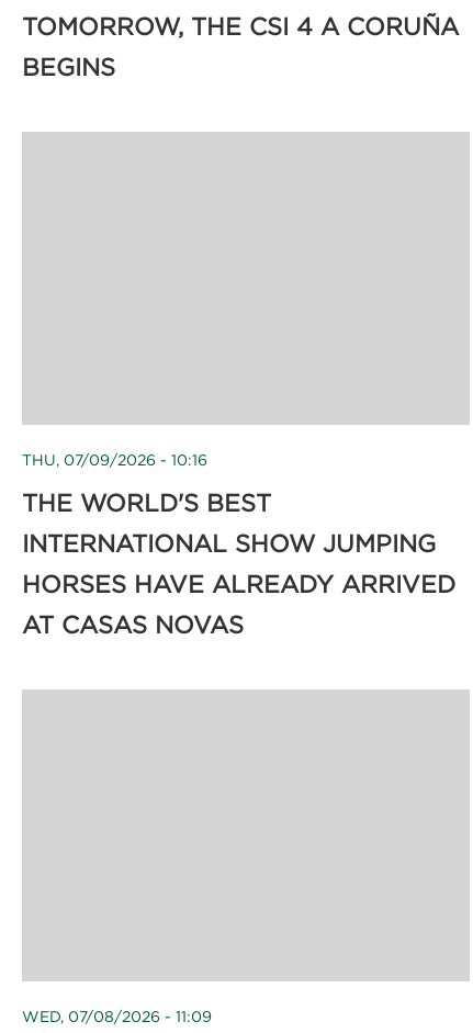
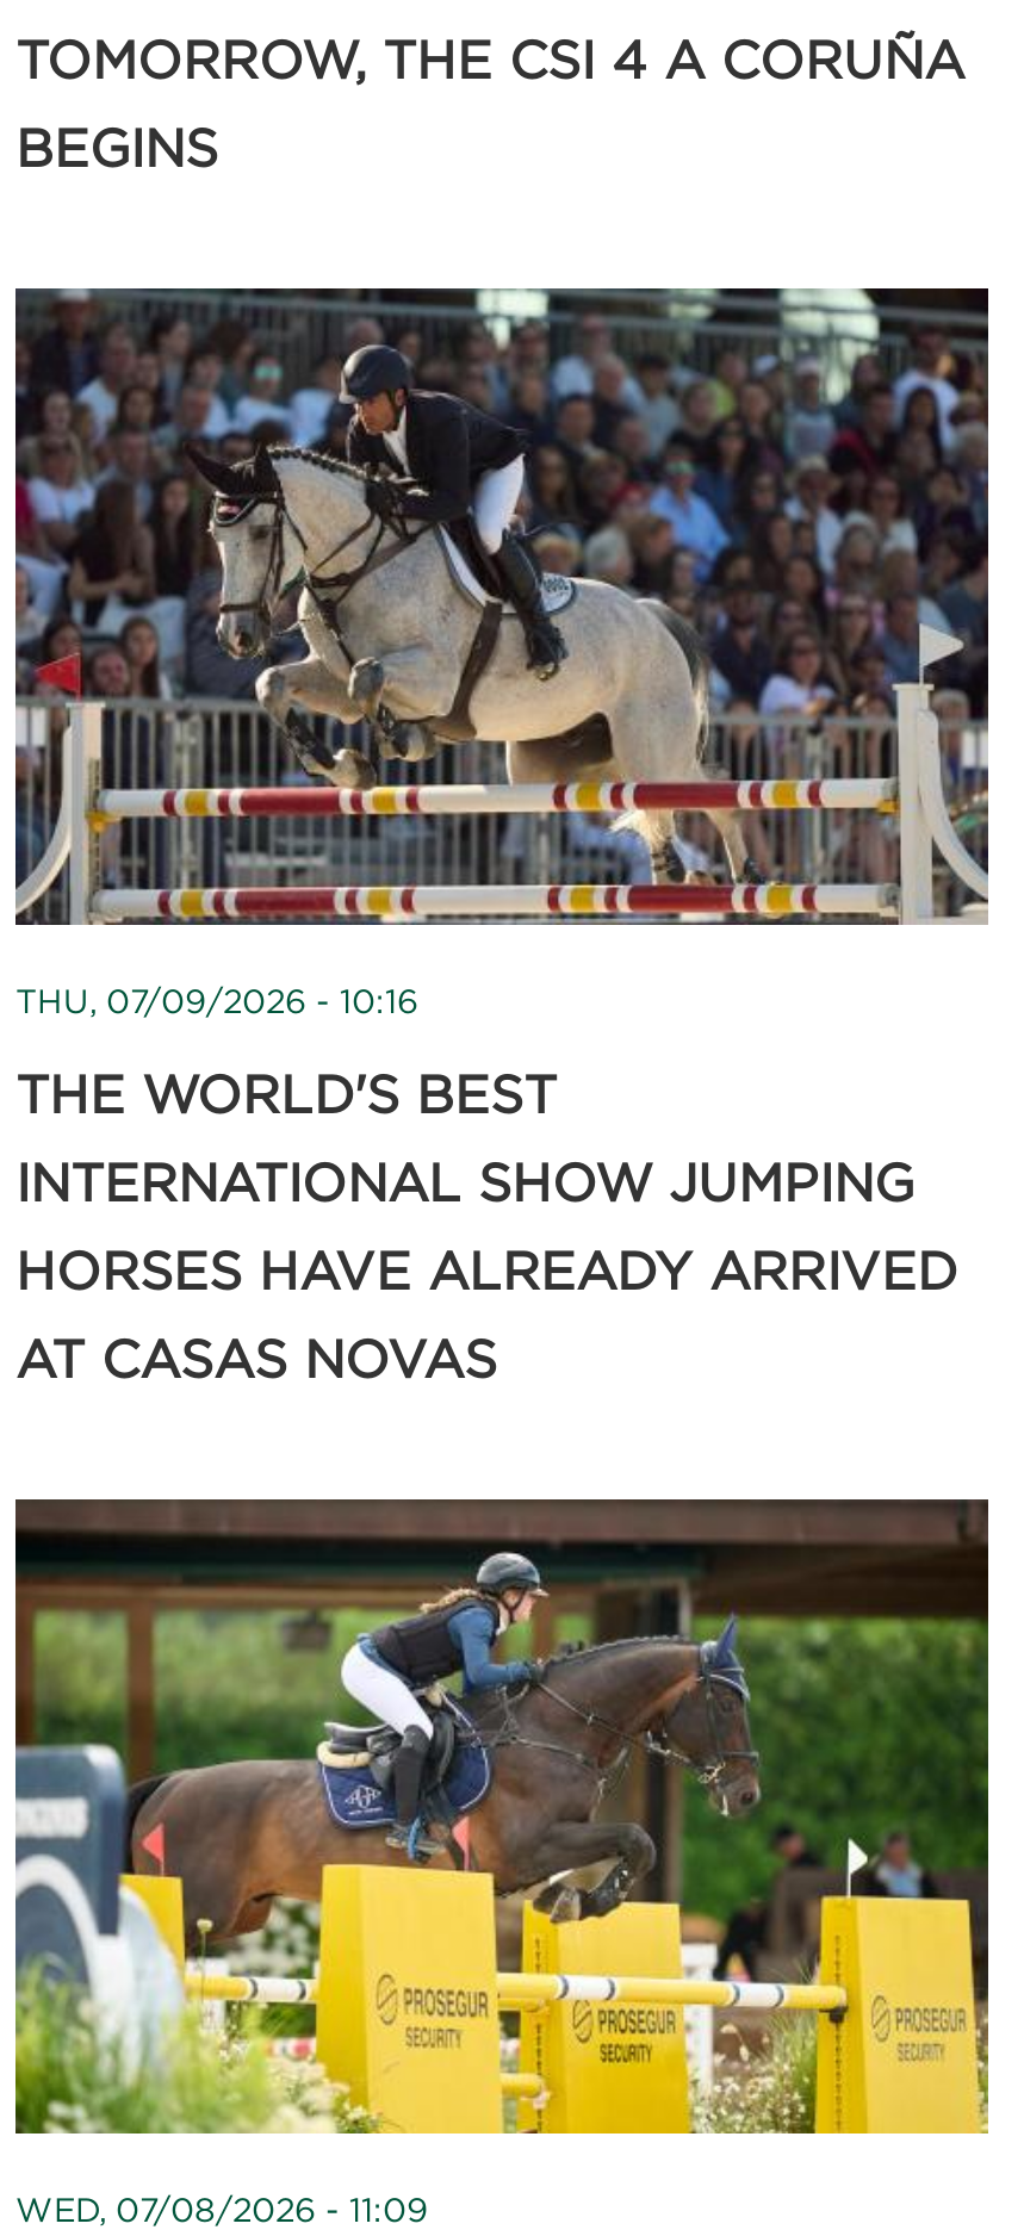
+ [image]

+ [image]
